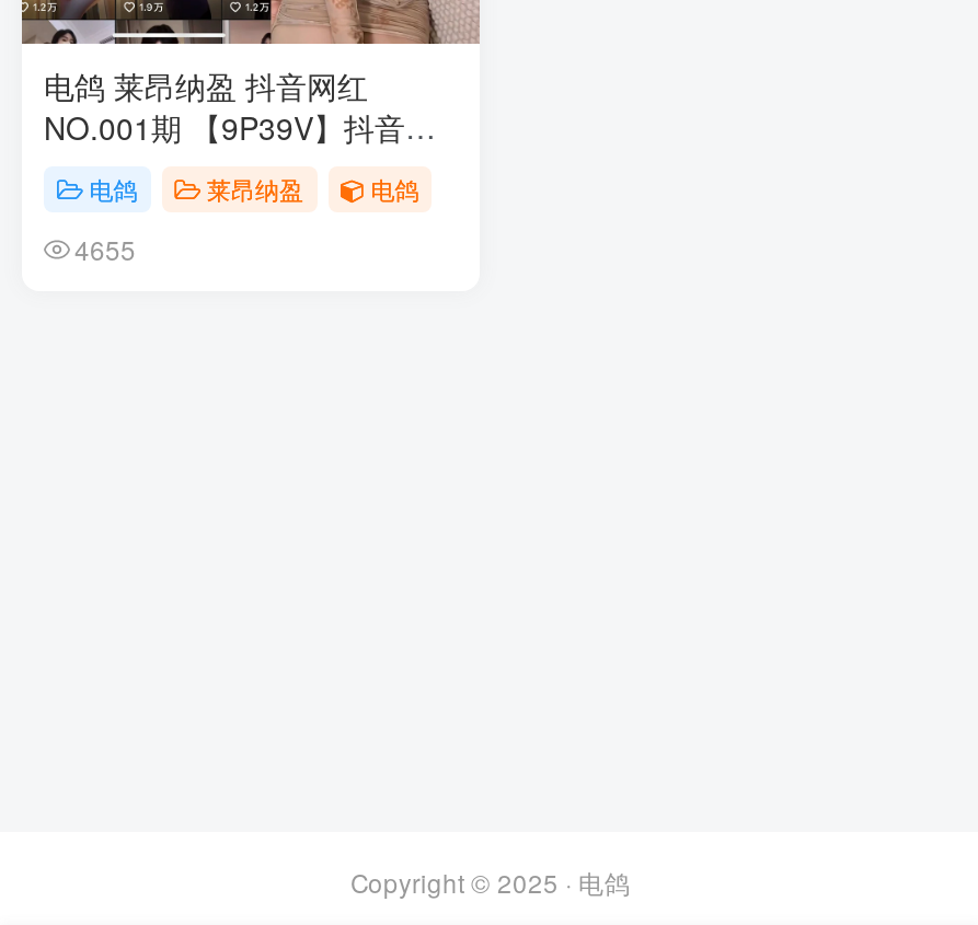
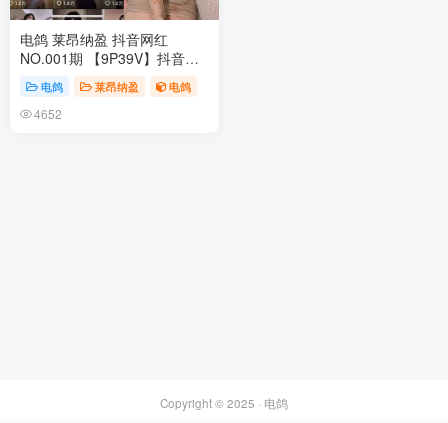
- 4655
+ 4652
